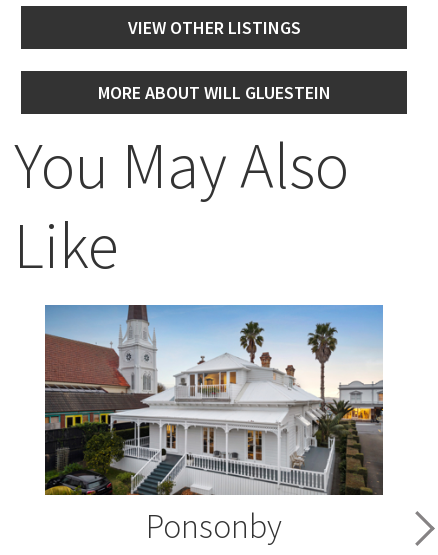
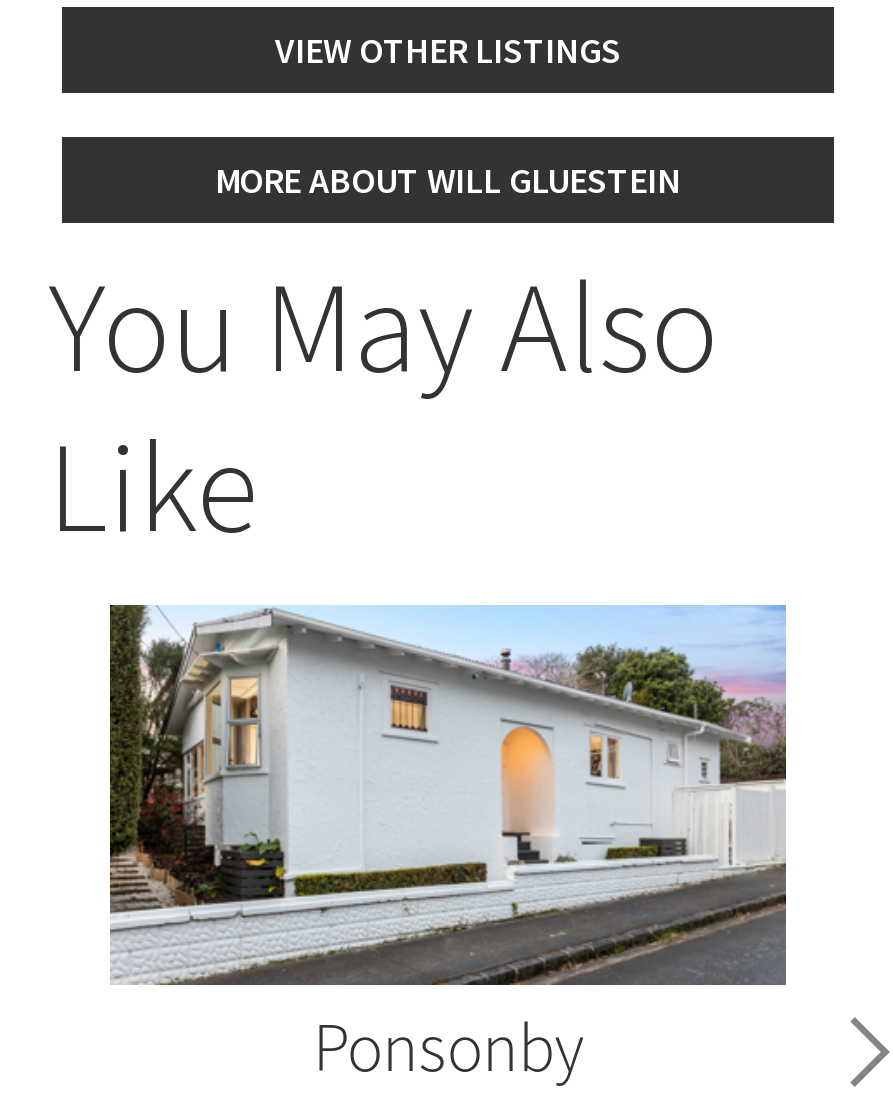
- [image]
+ [image]
